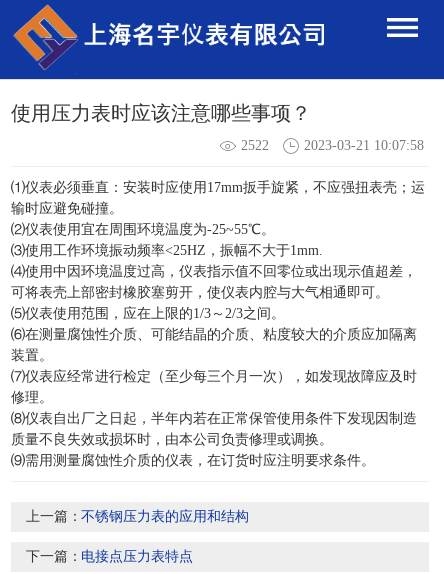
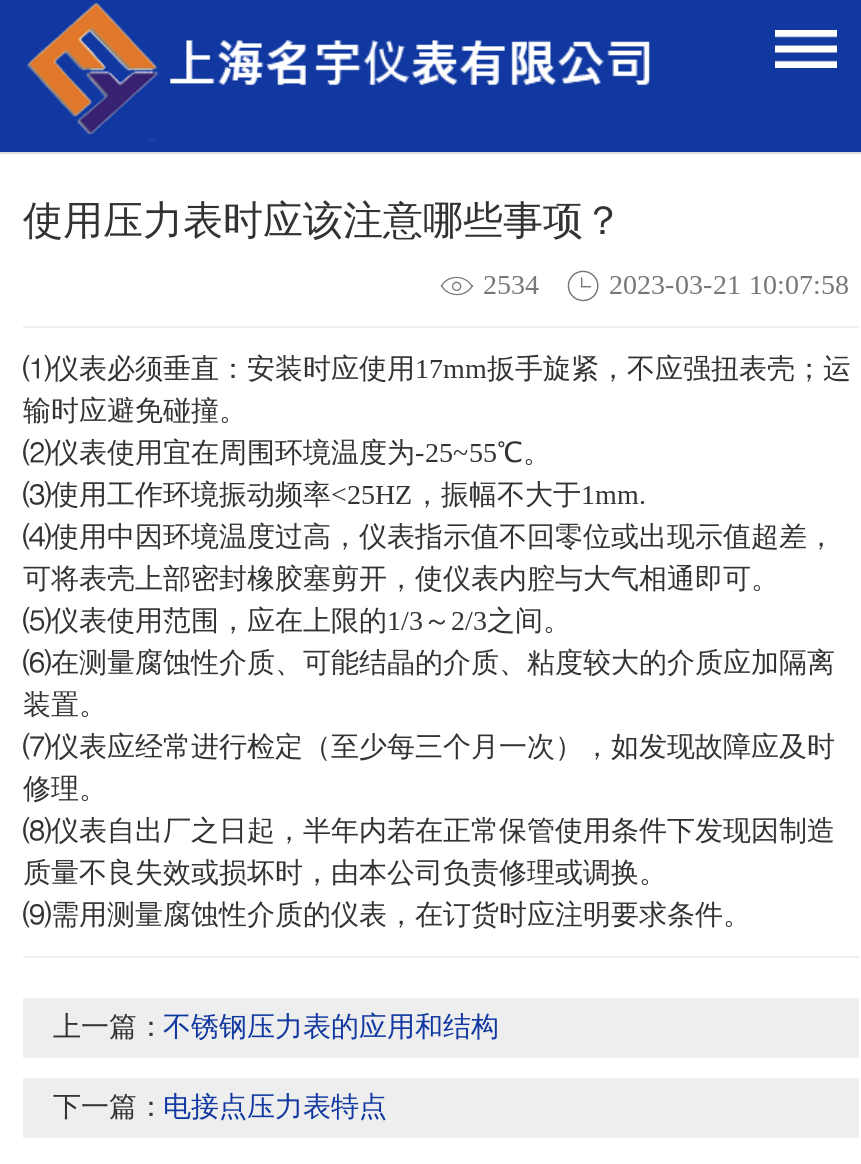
- 2522
+ 2534
